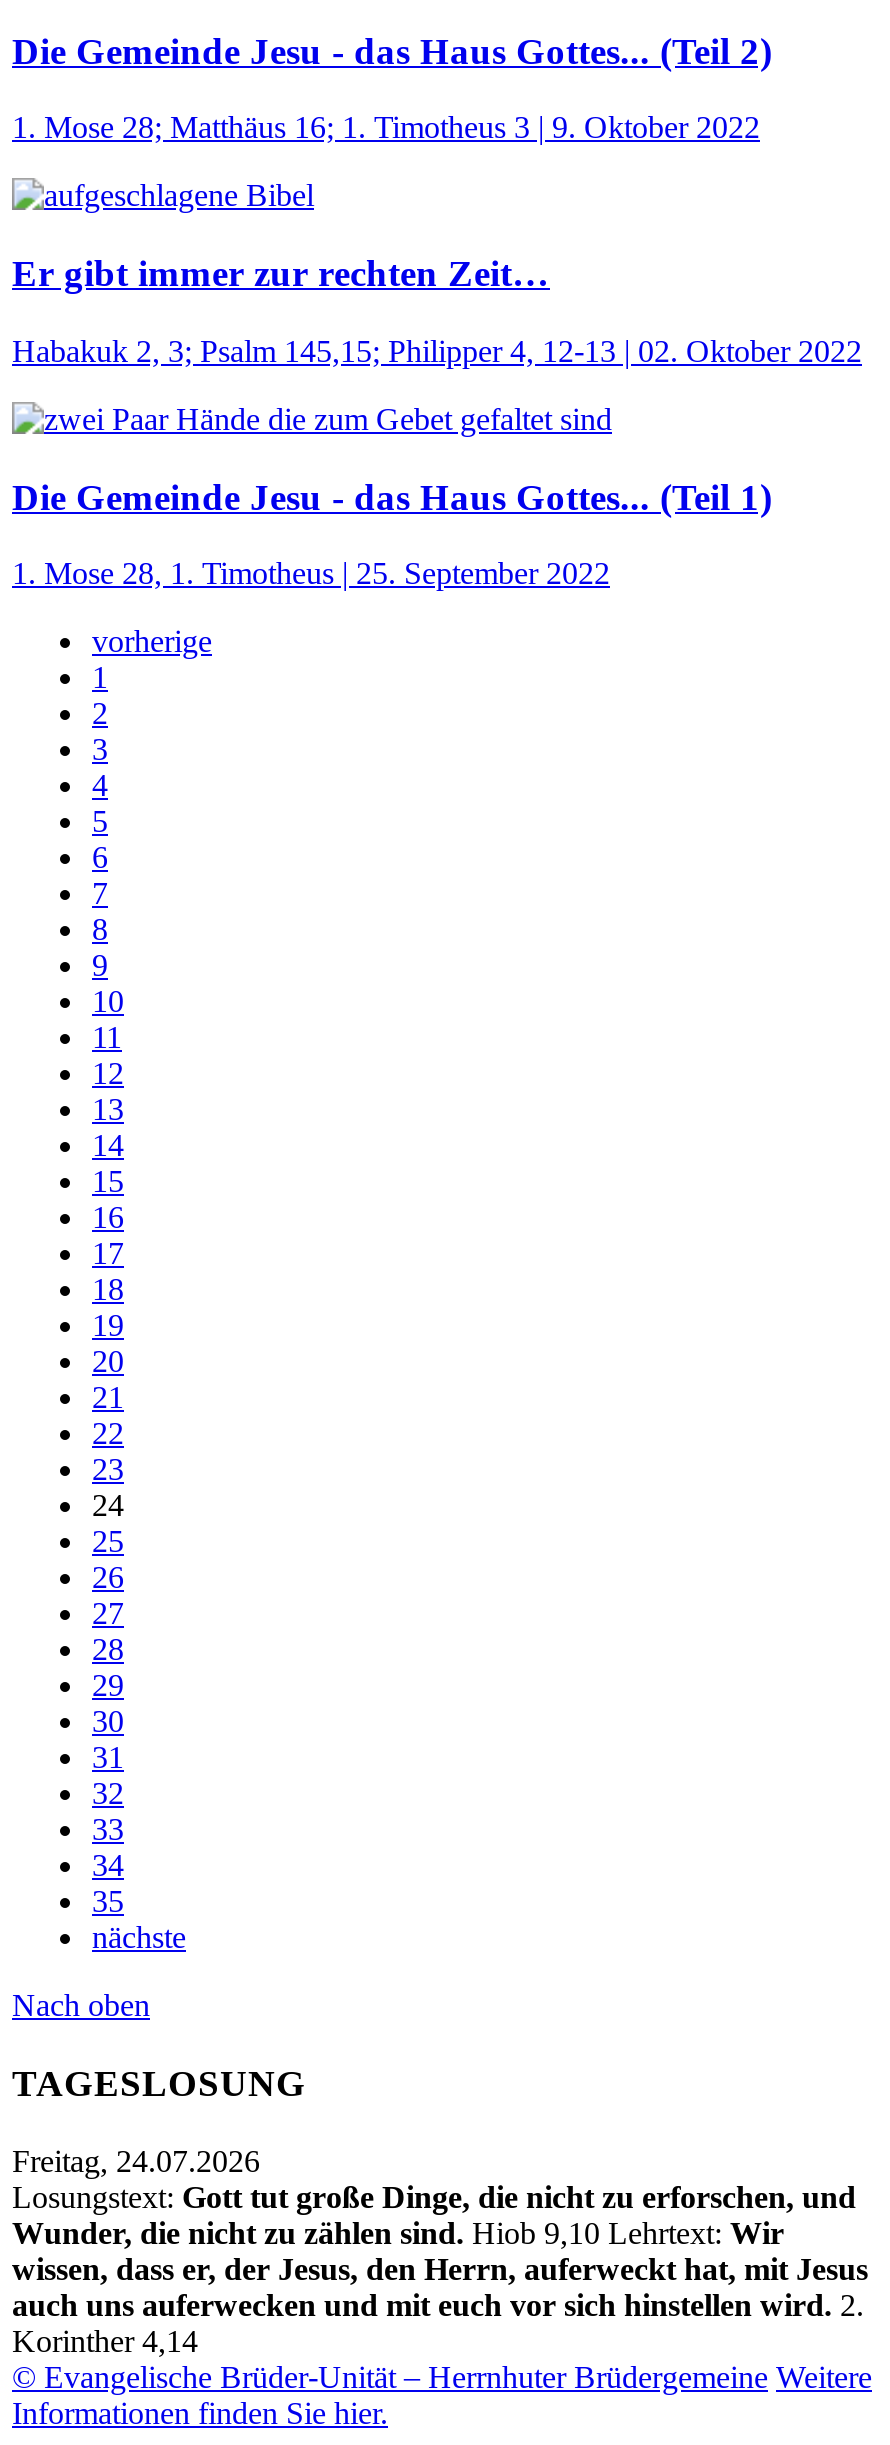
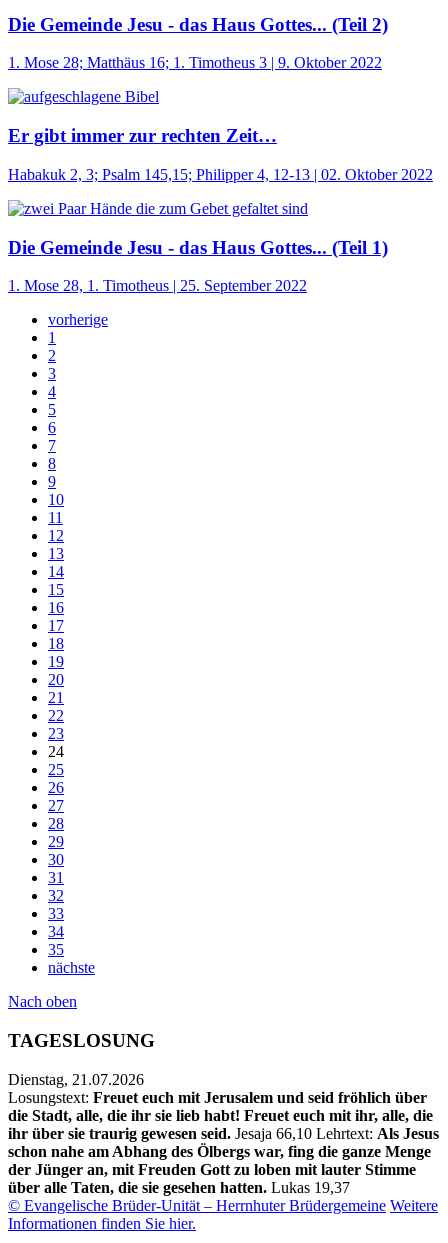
- Freitag, 24.07.2026
- Losungstext: Gott tut große Dinge, die nicht zu erforschen, und
- Wunder, die nicht zu zählen sind. Hiob 9,10 Lehrtext: Wir
- wissen, dass er, der Jesus, den Herrn, auferweckt hat, mit Jesus
- auch uns auferwecken und mit euch vor sich hinstellen wird. 2.
- Korinther 4,14
+ Dienstag, 21.07.2026
+ Losungstext: Freuet euch mit Jerusalem und seid fröhlich über
+ die Stadt, alle, die ihr sie lieb habt! Freuet euch mit ihr, alle, die
+ ihr über sie traurig gewesen seid. Jesaja 66,10 Lehrtext: Als Jesus
+ schon nahe am Abhang des Ölbergs war, fing die ganze Menge
+ der Jünger an, mit Freuden Gott zu loben mit lauter Stimme
+ über alle Taten, die sie gesehen hatten. Lukas 19,37
